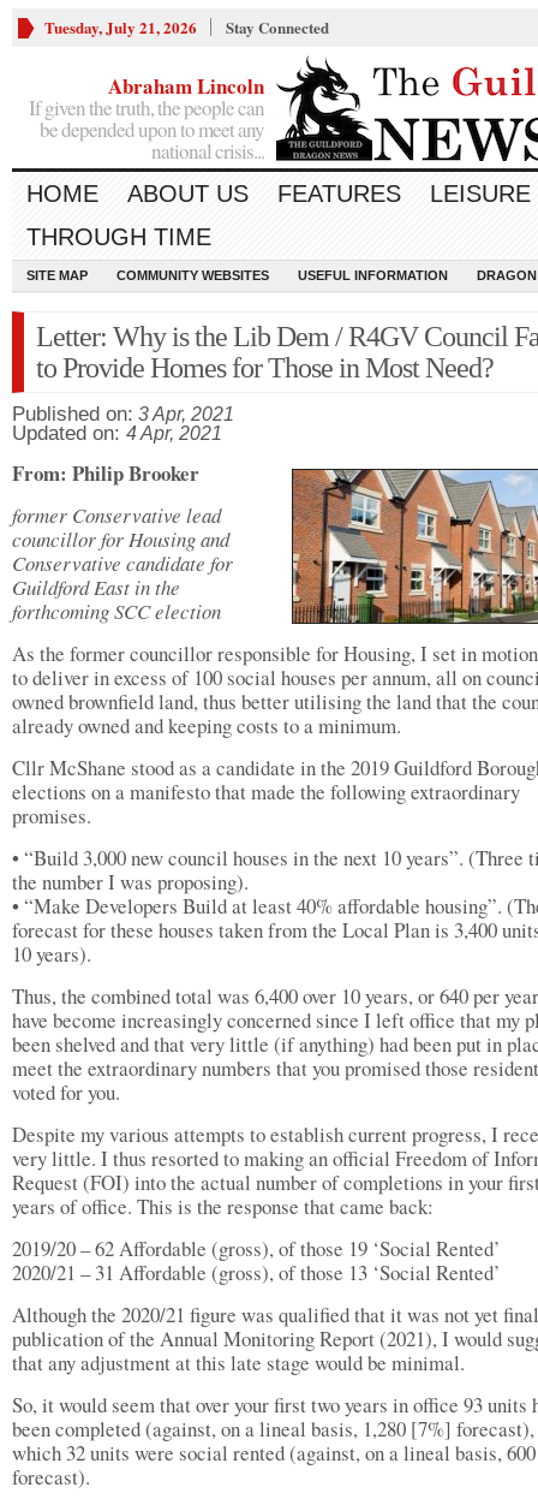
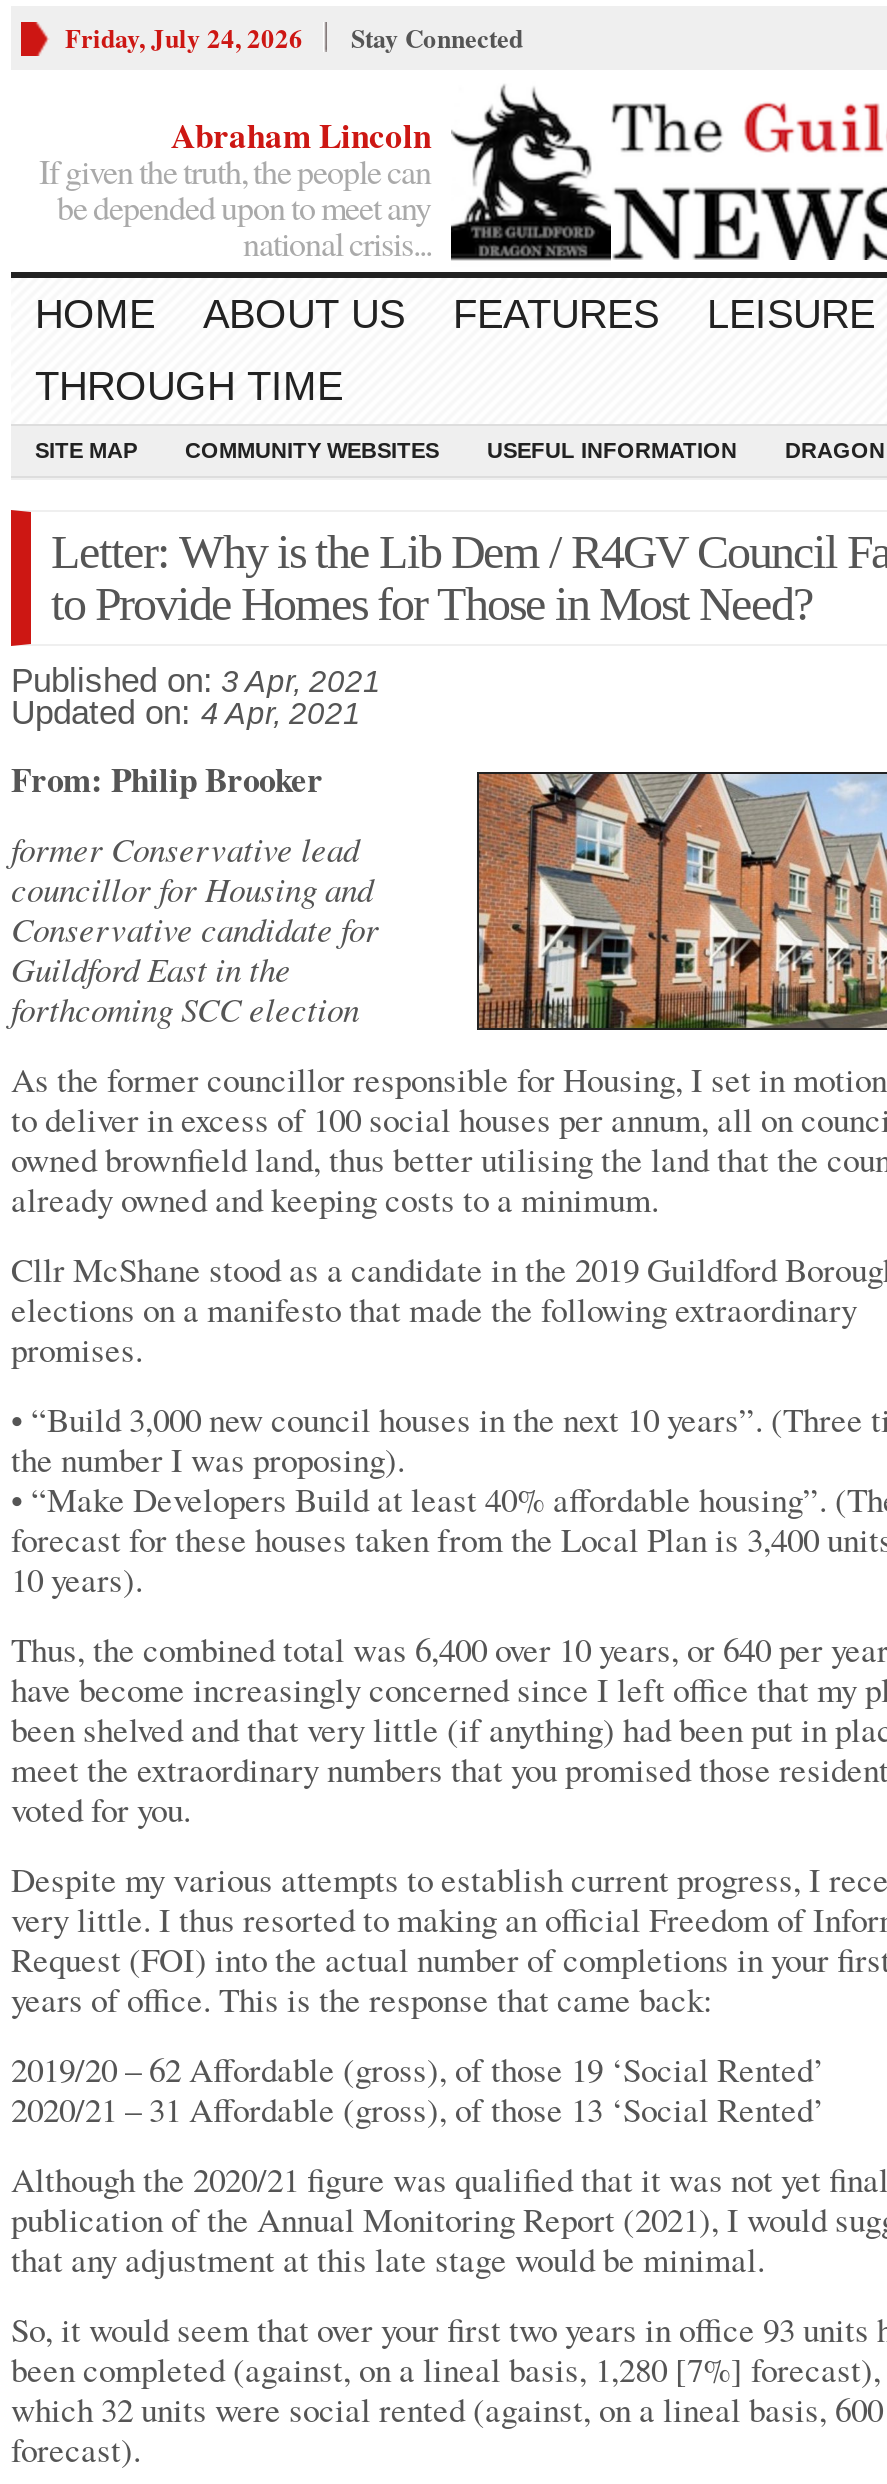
- Tuesday, July 21, 2026 Stay Connected
+ Friday, July 24, 2026 Stay Connected
